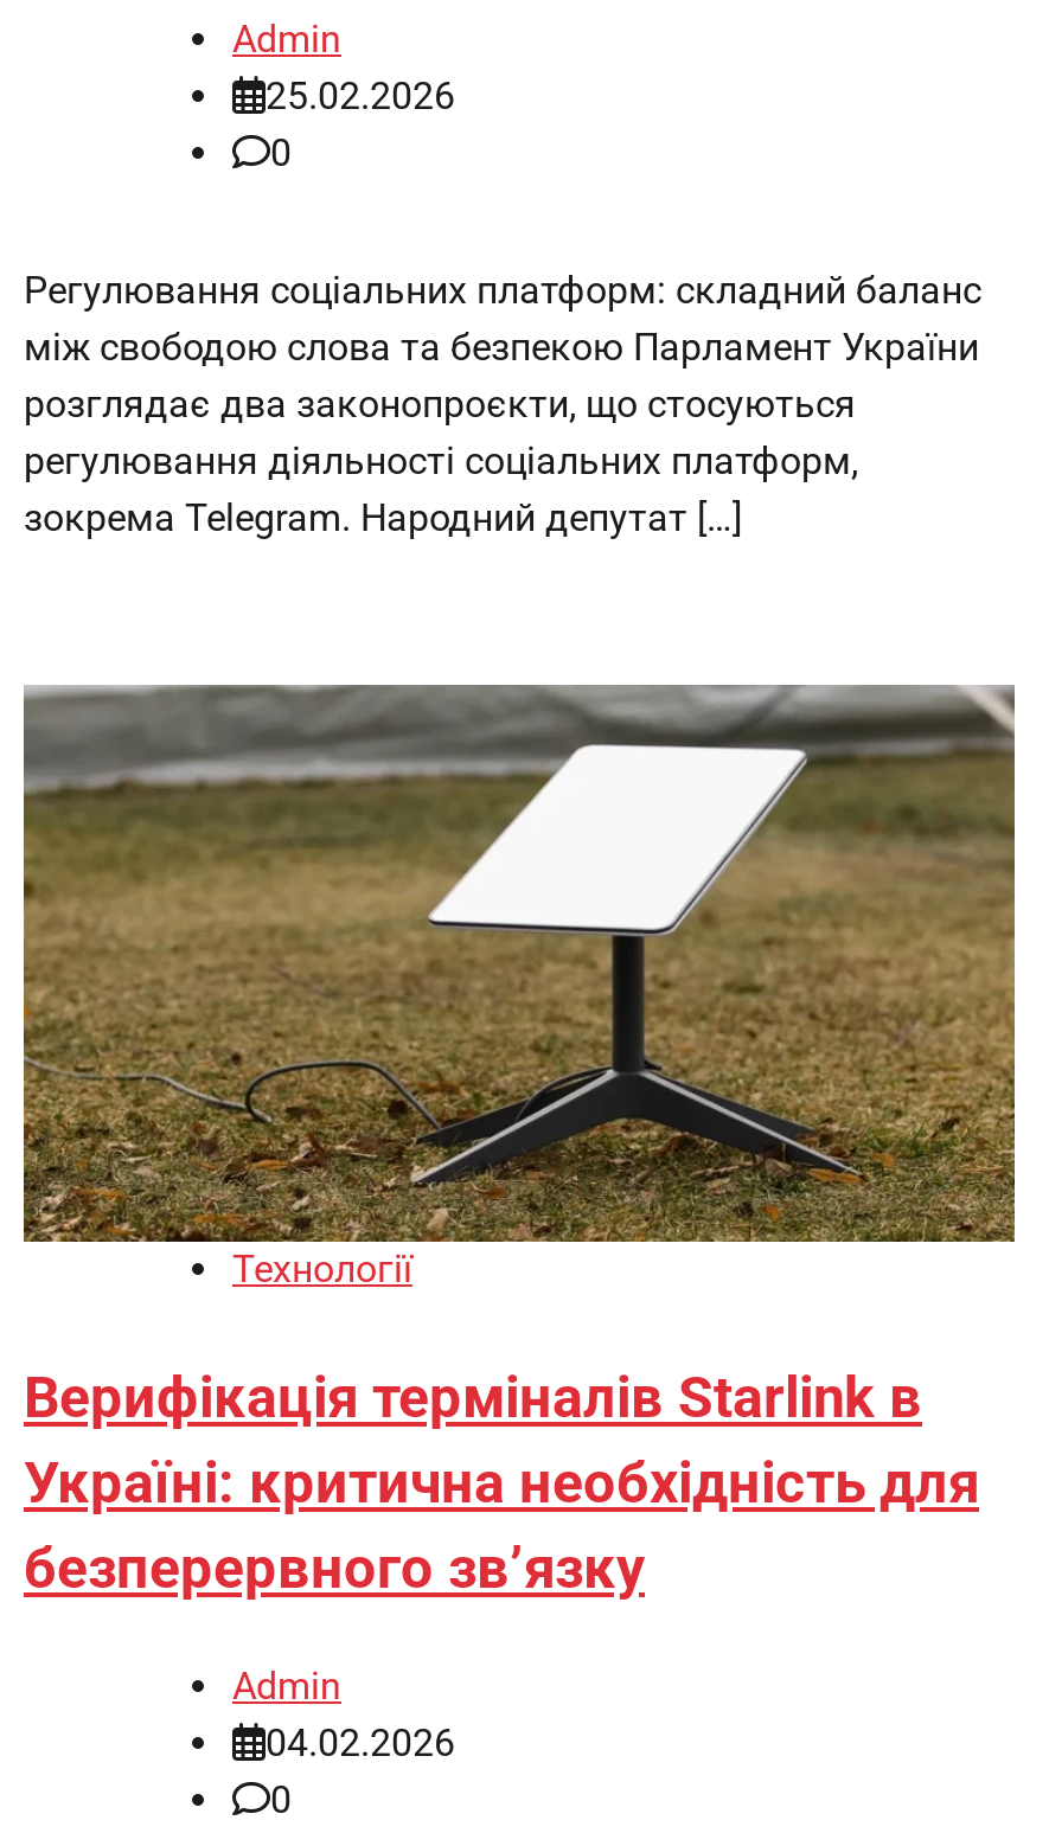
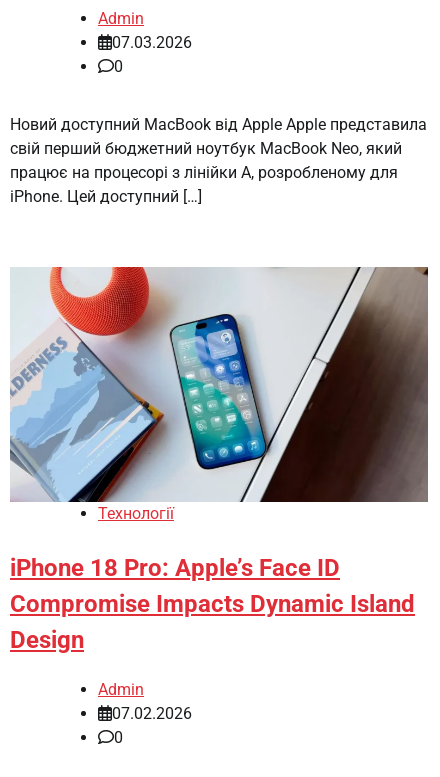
- 25.02.2026
+ 07.03.2026

- Регулювання соціальних платформ: складний баланс
- між свободою слова та безпекою Парламент України
- розглядає два законопроєкти, що стосуються
- регулювання діяльності соціальних платформ,
- зокрема Telegram. Народний депутат […]
+ Новий доступний MacBook від Apple Apple представила
+ свій перший бюджетний ноутбук MacBook Neo, який
+ працює на процесорі з лінійки А, розробленому для
+ iPhone. Цей доступний […]

- [image]
+ [image]

- Верифікація терміналів Starlink в
- Україні: критична необхідність для
- безперервного зв’язку
+ iPhone 18 Pro: Apple’s Face ID
+ Compromise Impacts Dynamic Island
+ Design

- 04.02.2026
+ 07.02.2026
